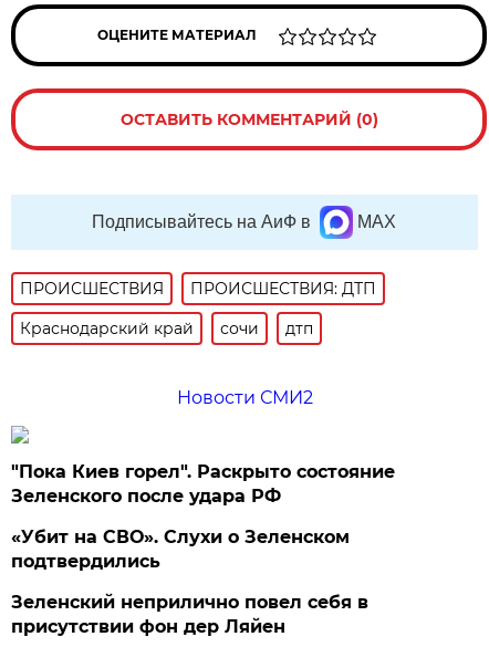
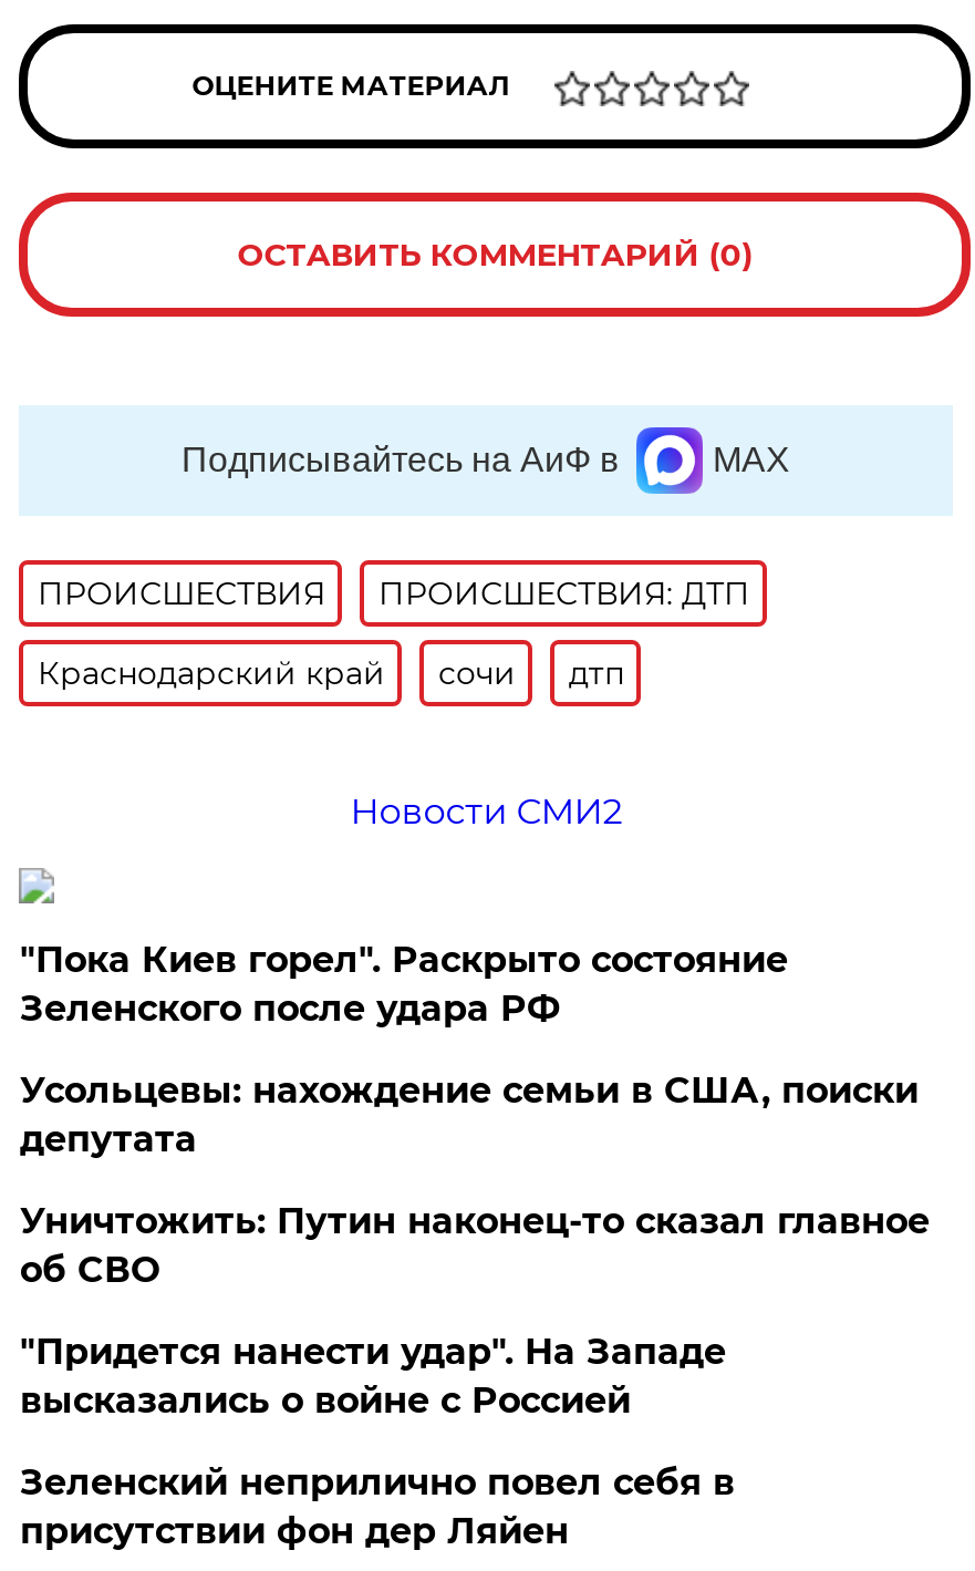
- «Убит на СВО». Слухи о Зеленском
- подтвердились
+ Усольцевы: нахождение семьи в США, поиски
+ депутата
+ Уничтожить: Путин наконец-то сказал главное
+ об СВО
+ "Придется нанести удар". На Западе
+ высказались о войне с Россией
